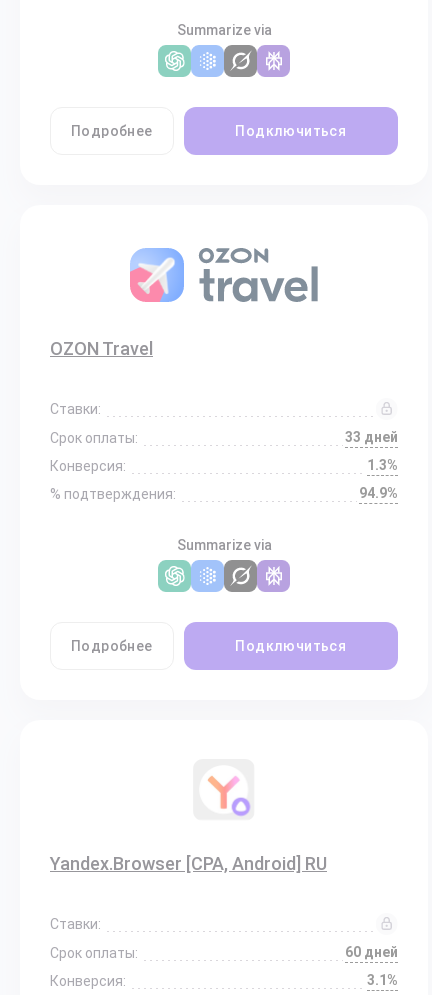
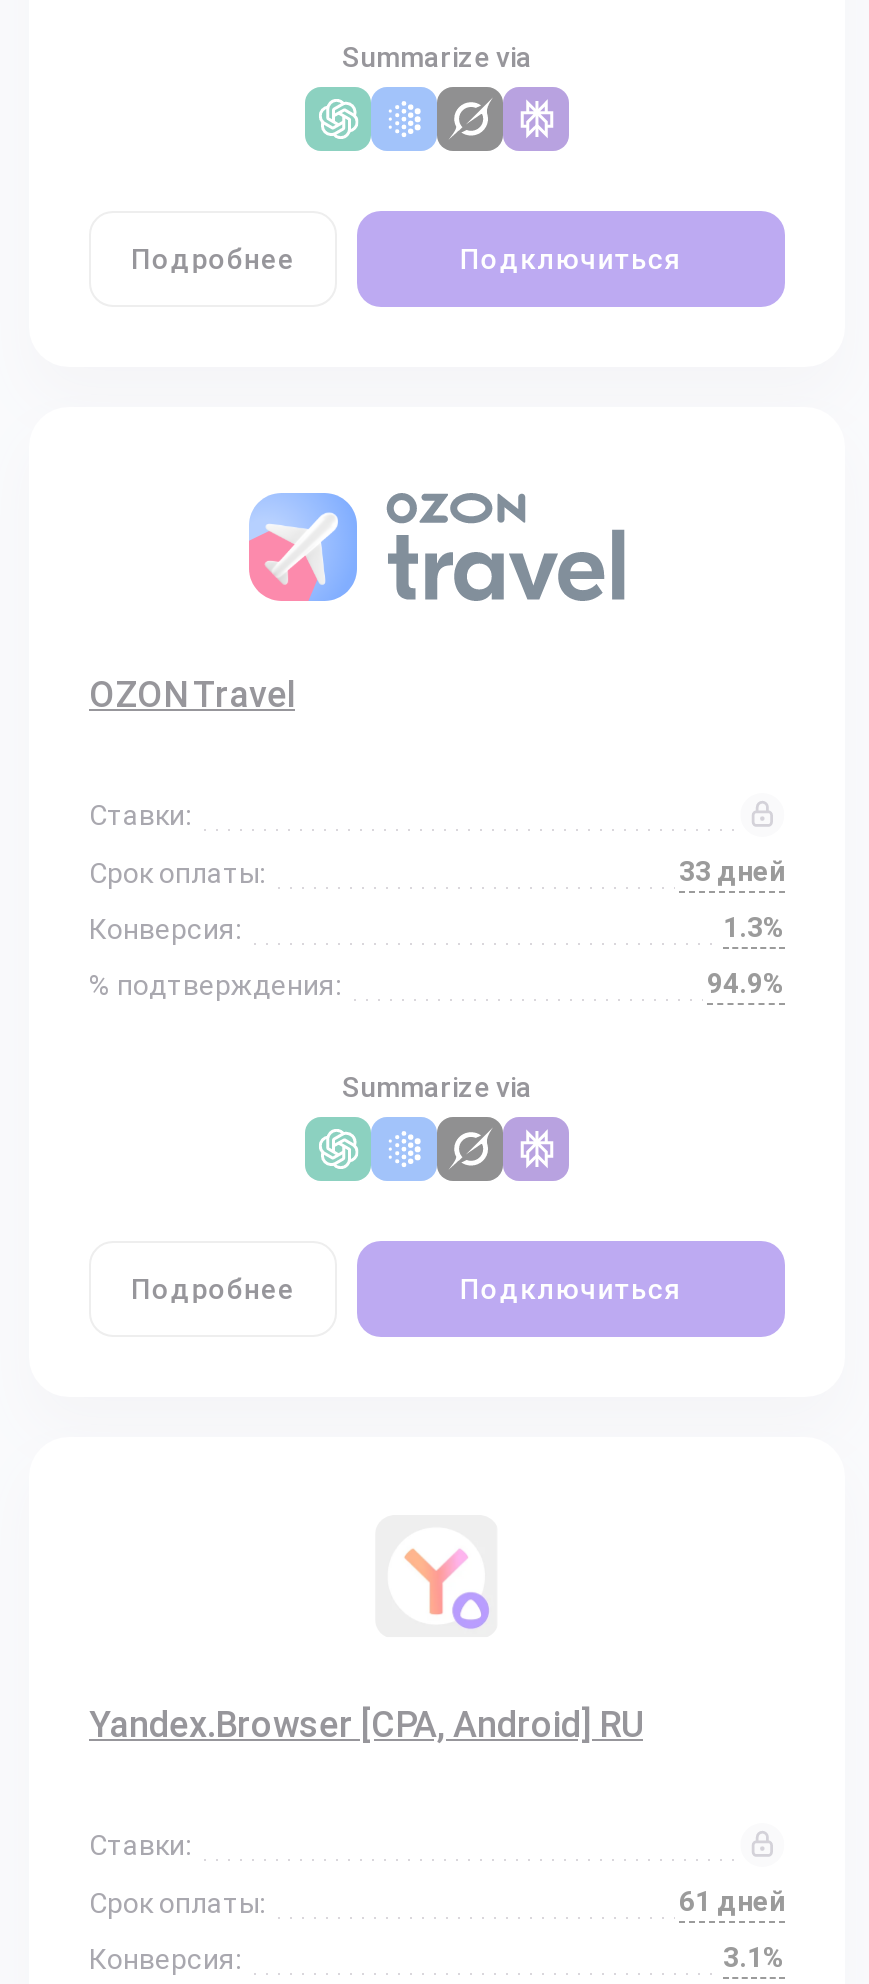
- 60 дней
+ 61 дней
